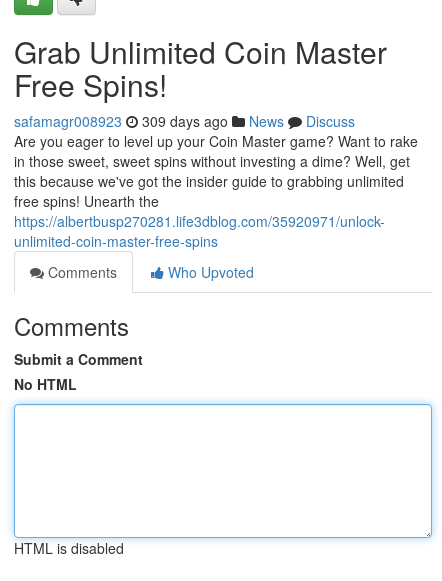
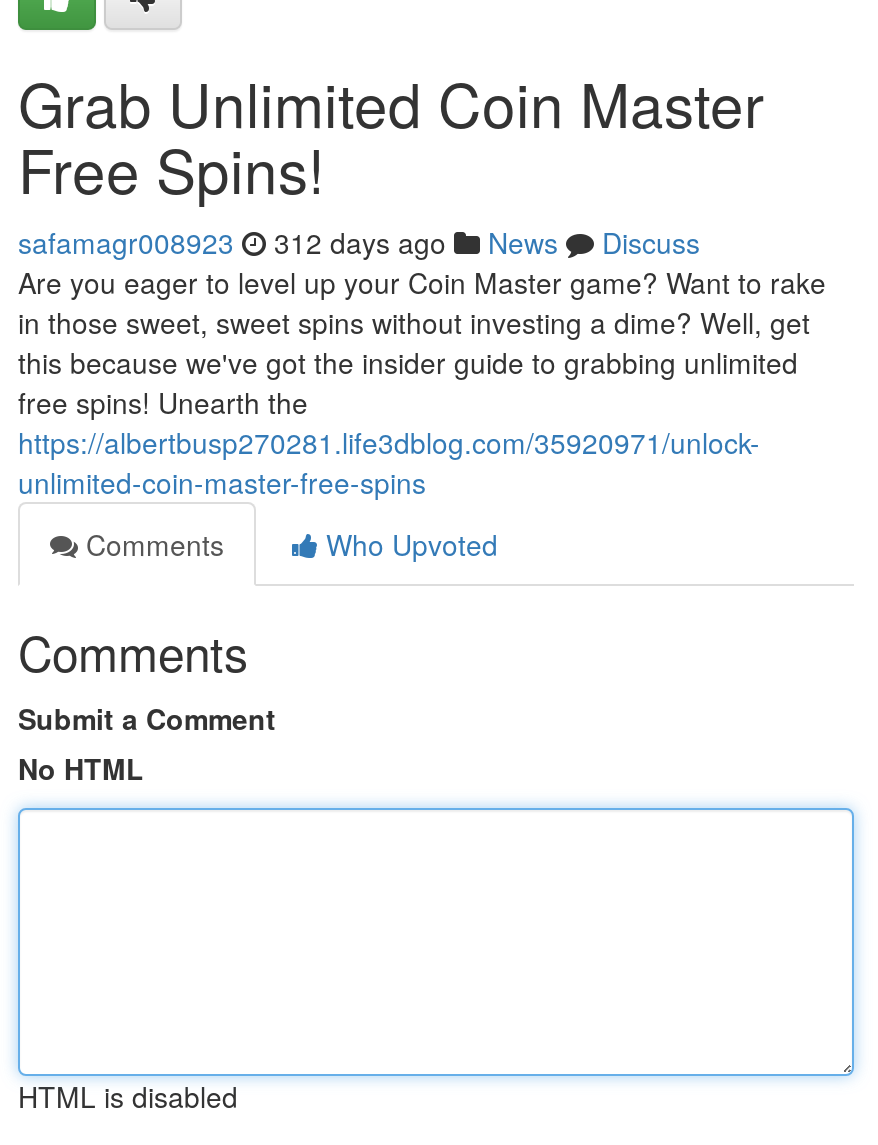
- safamagr008923 309 days ago News Discuss
+ safamagr008923 312 days ago News Discuss
